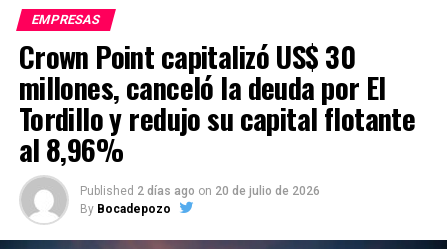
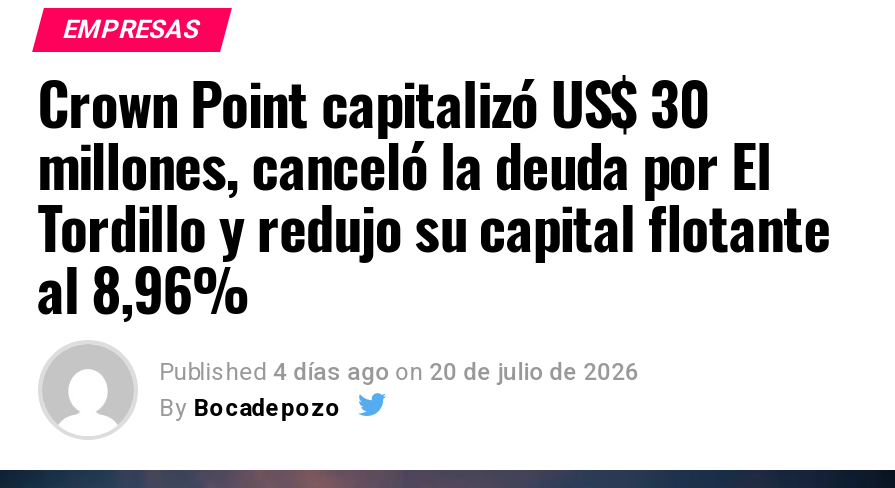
- Published 2 días ago on 20 de julio de 2026
+ Published 4 días ago on 20 de julio de 2026
